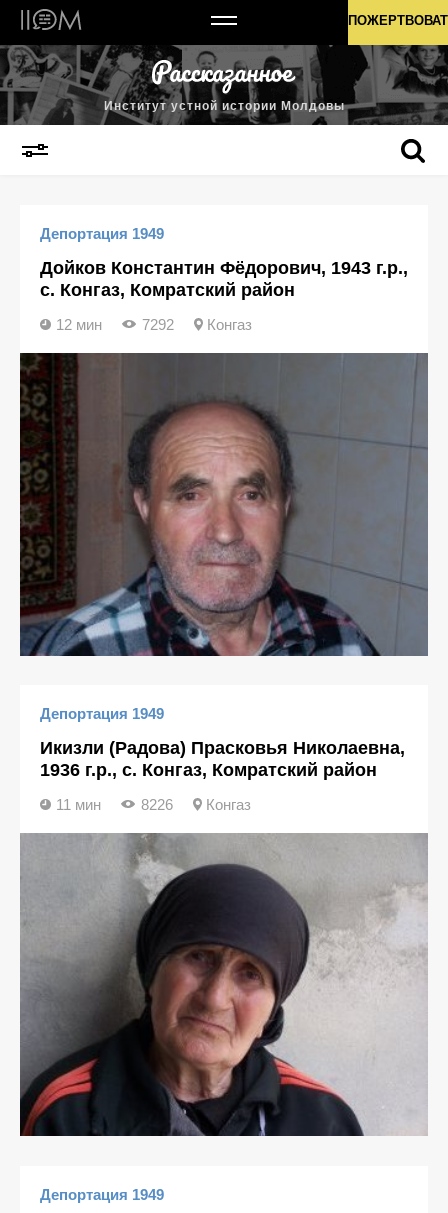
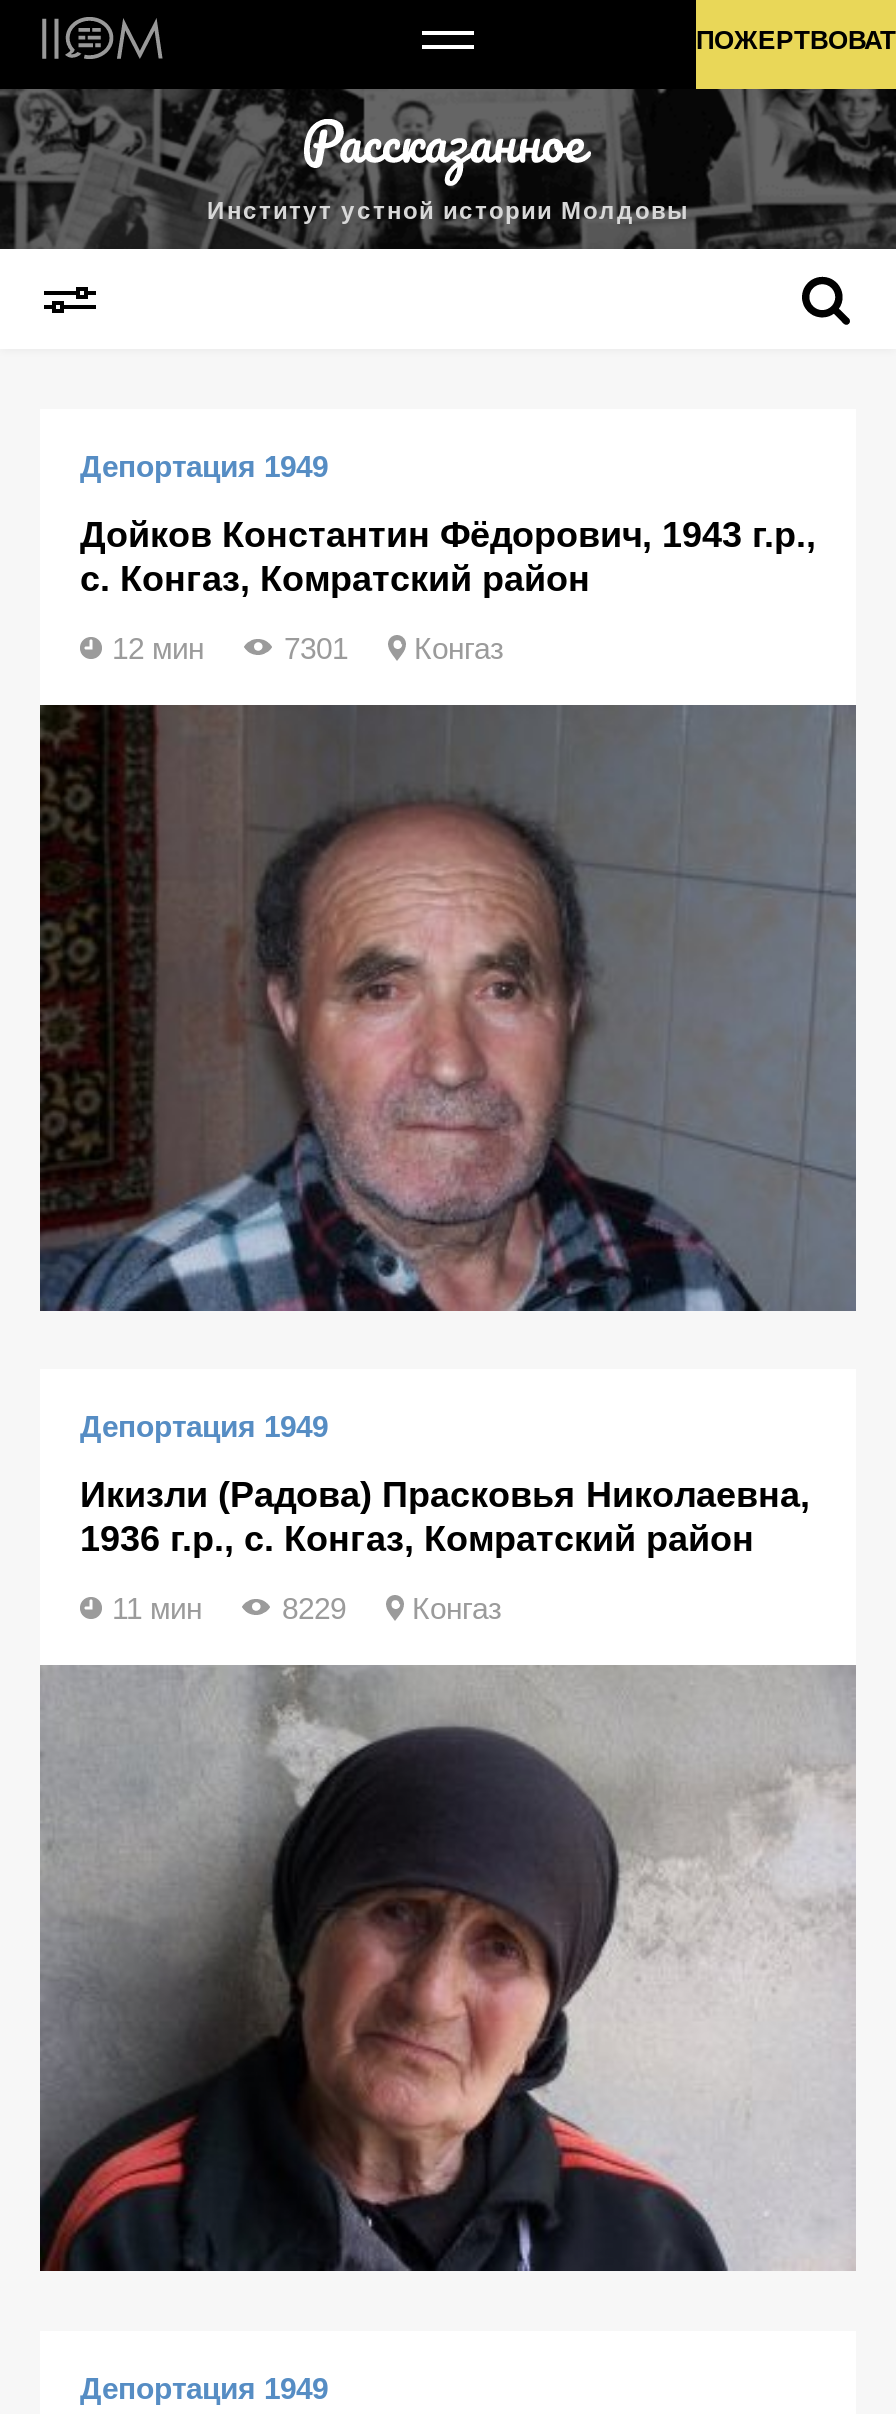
- 7292 Конгаз
+ 7301 Конгаз

- 8226 Конгаз
+ 8229 Конгаз
